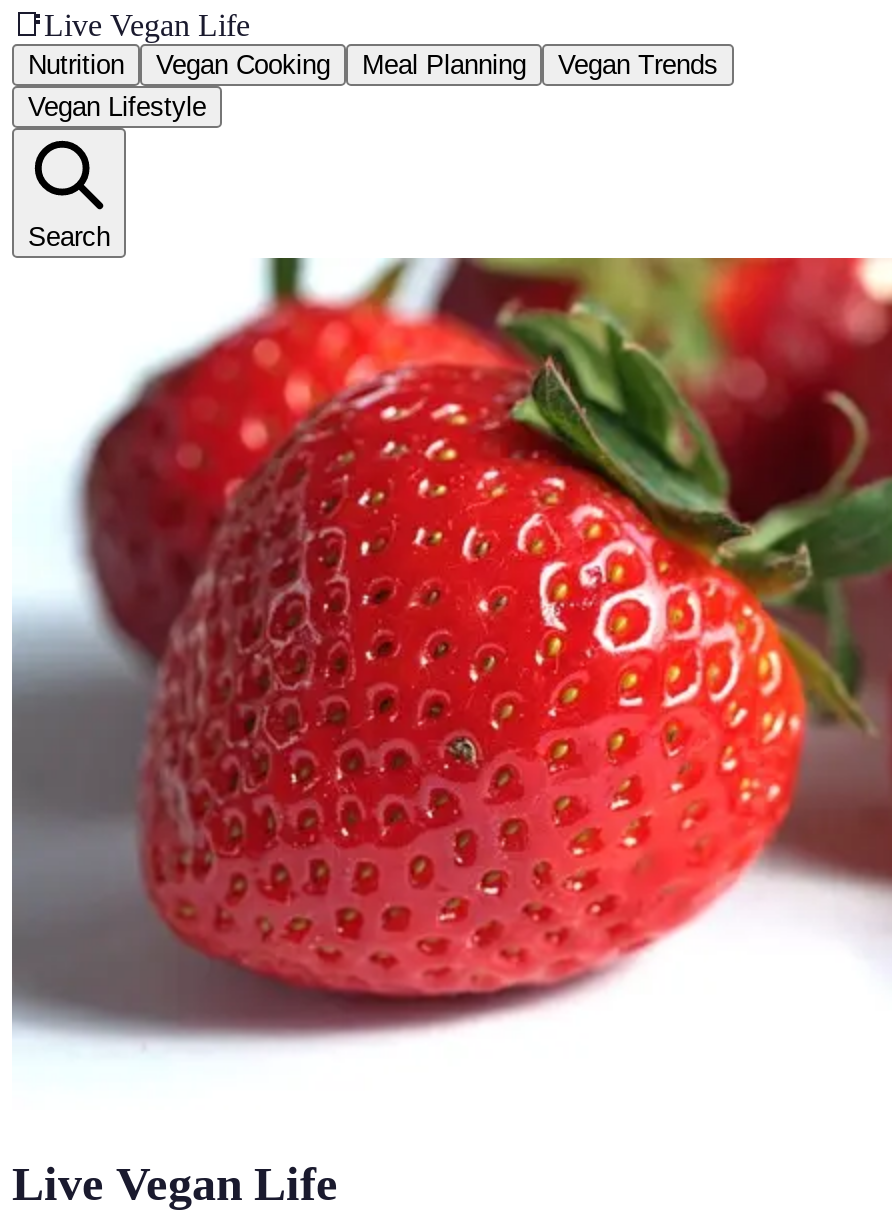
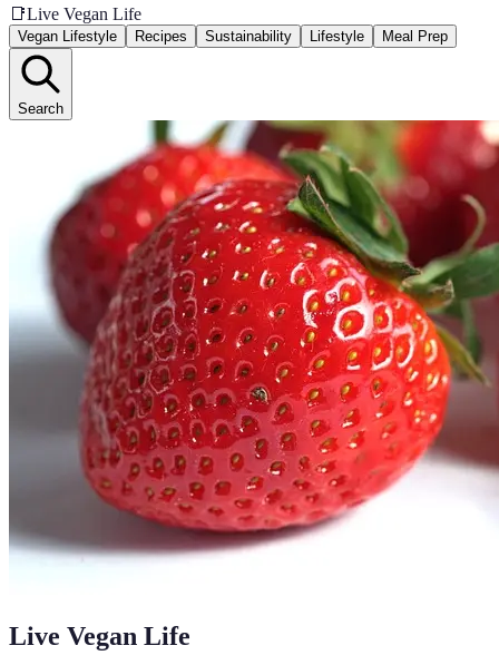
- Nutrition
- Vegan Cooking
- Meal Planning
- Vegan Trends

+ Recipes
+ Sustainability
+ Lifestyle
+ Meal Prep
